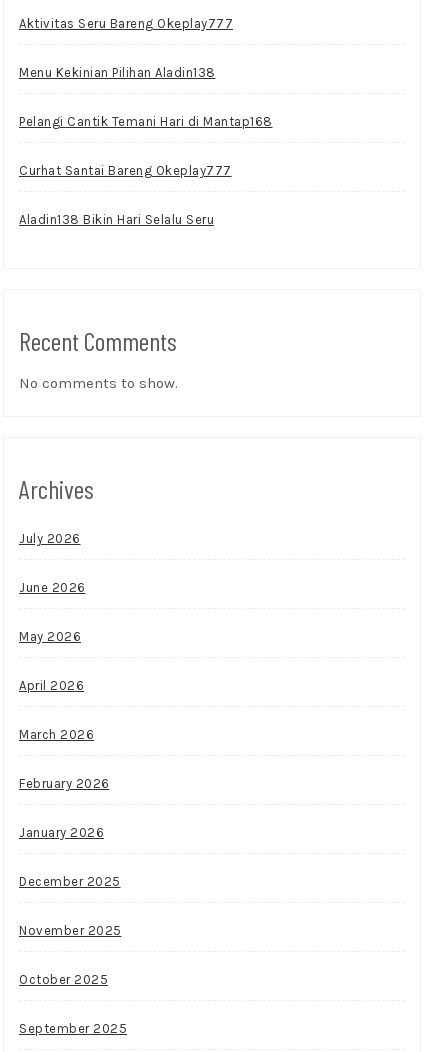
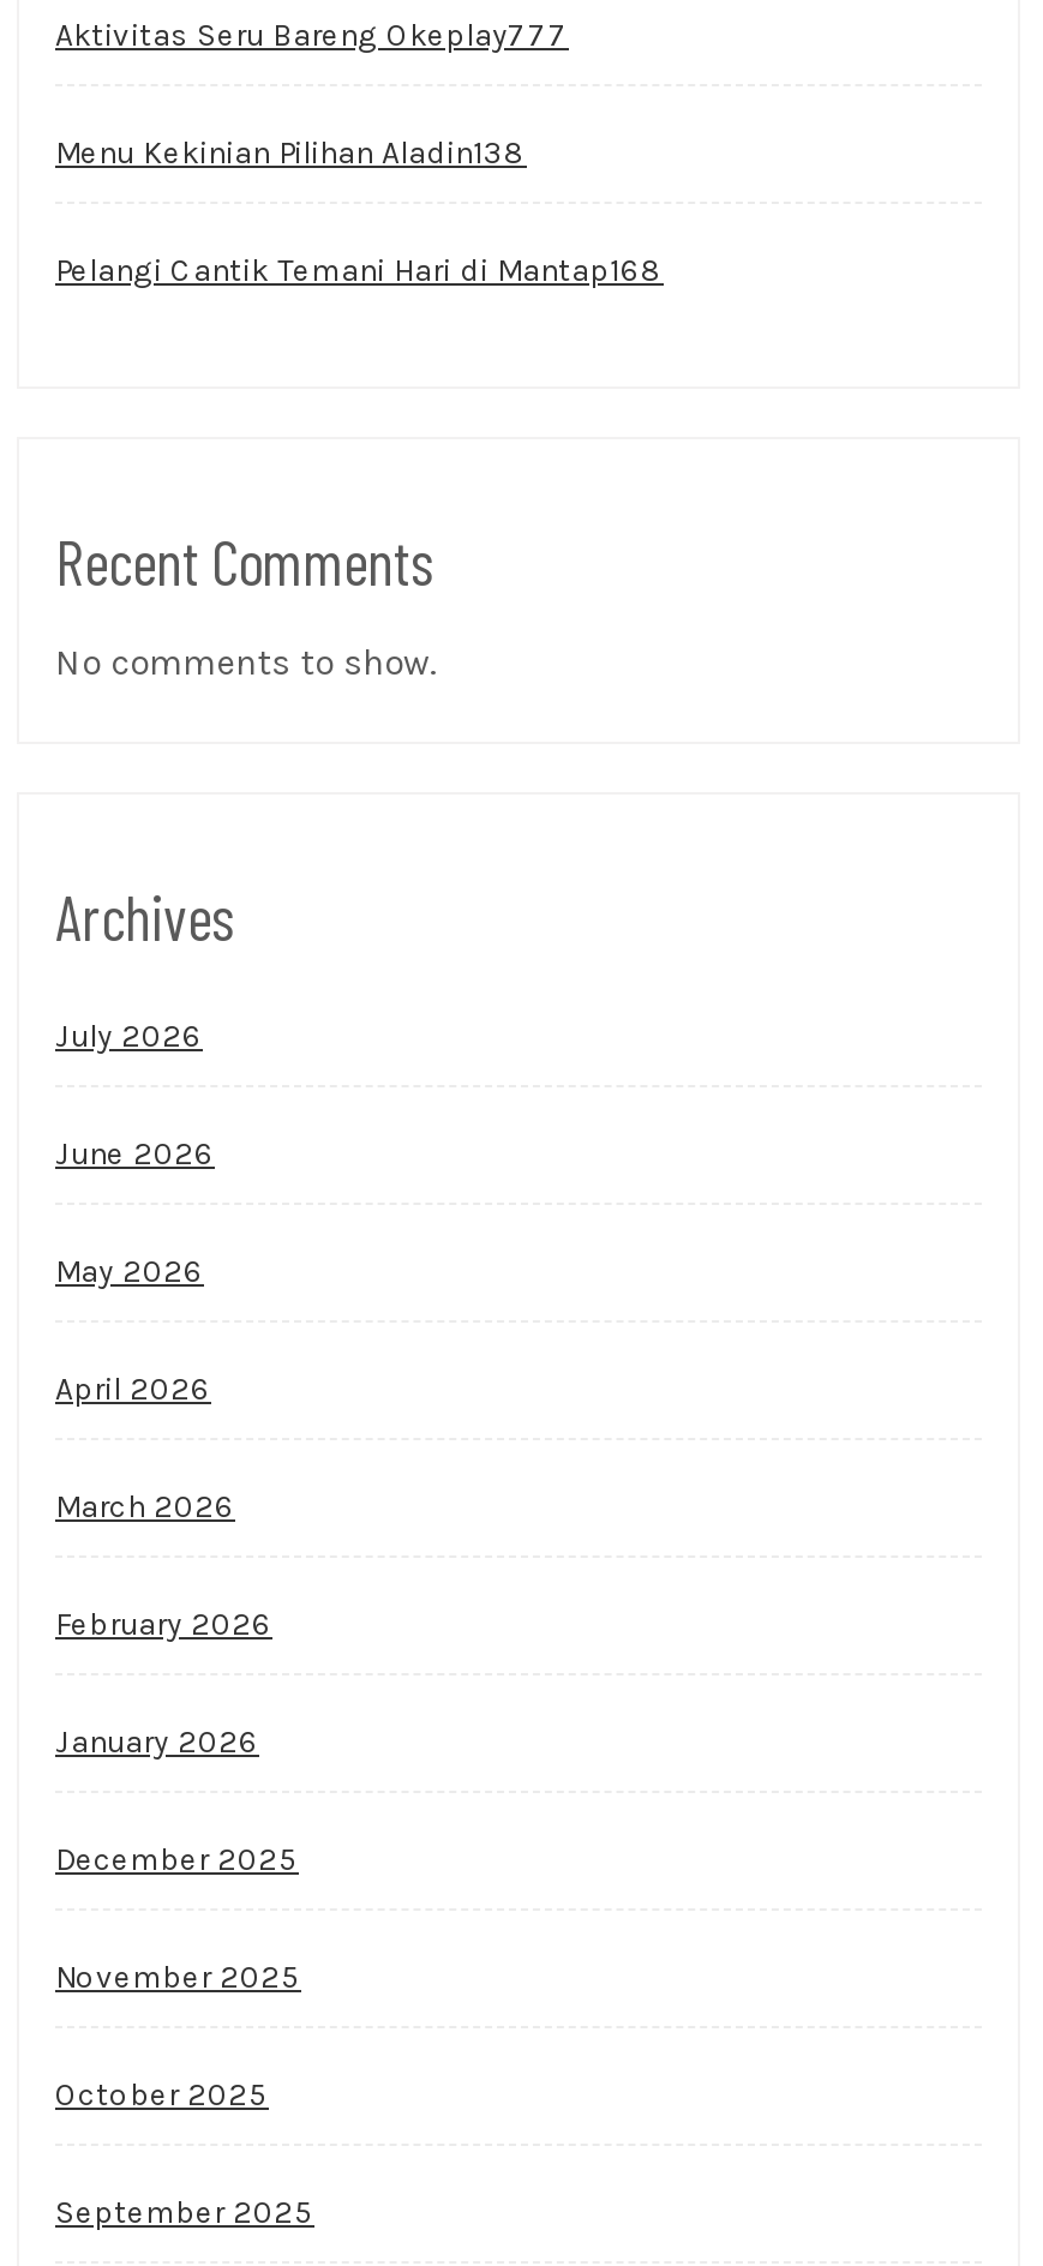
- Curhat Santai Bareng Okeplay777
- Aladin138 Bikin Hari Selalu Seru
